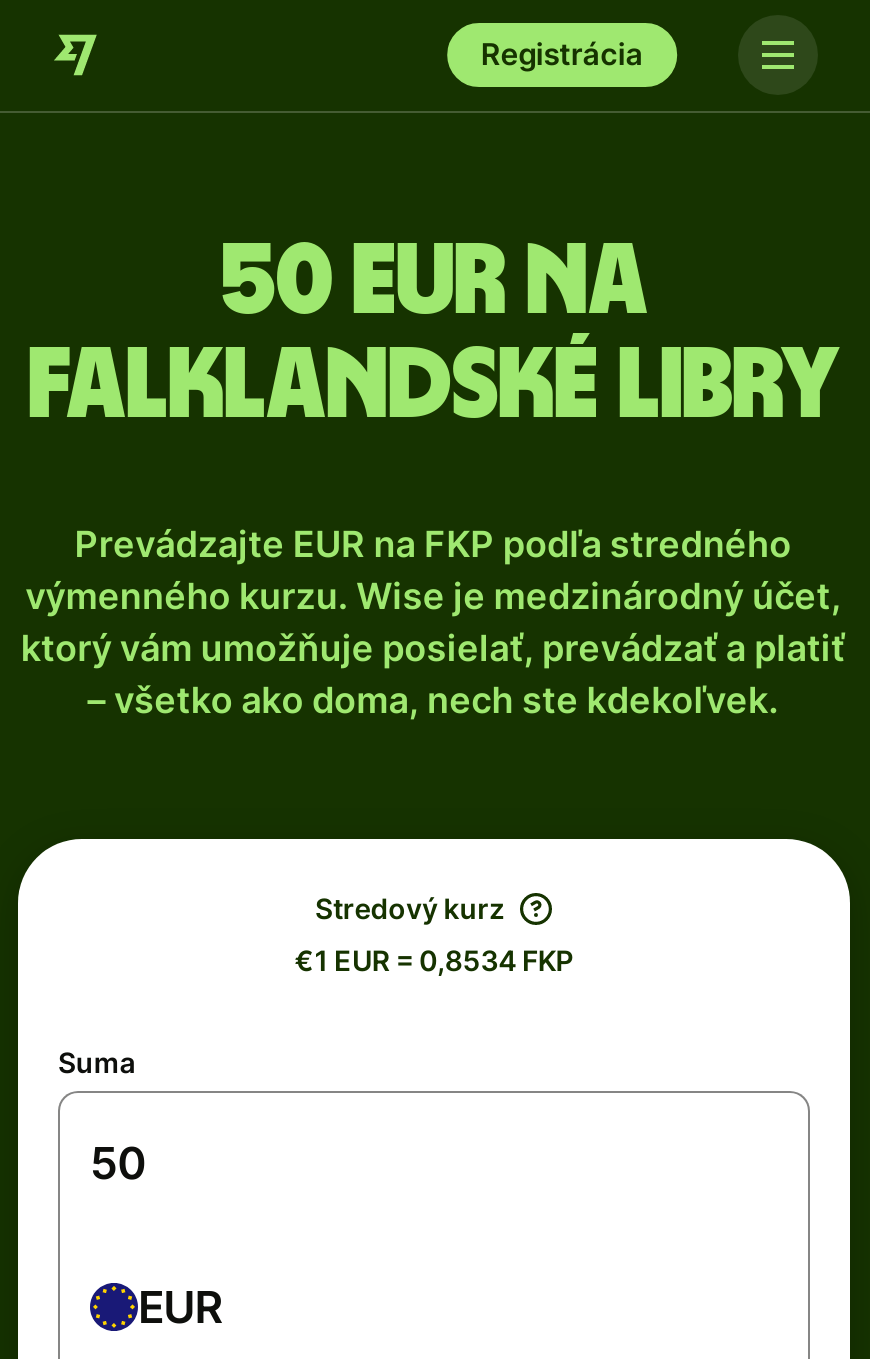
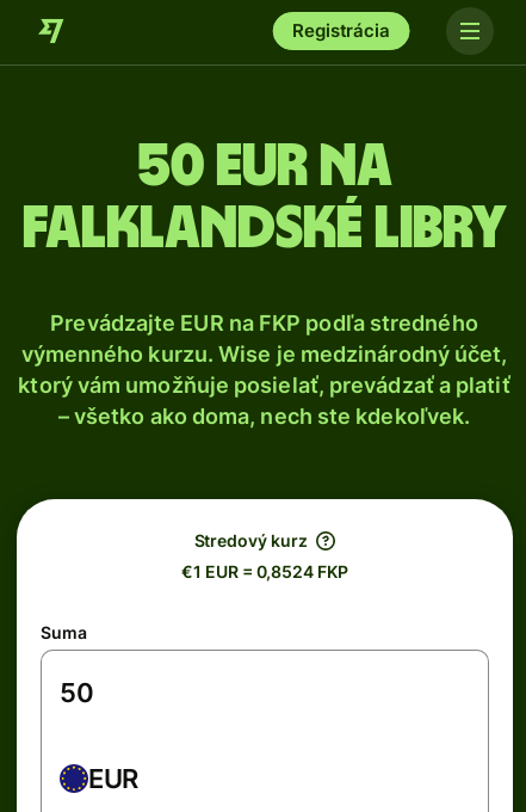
- €1 EUR = 0,8534 FKP
+ €1 EUR = 0,8524 FKP
